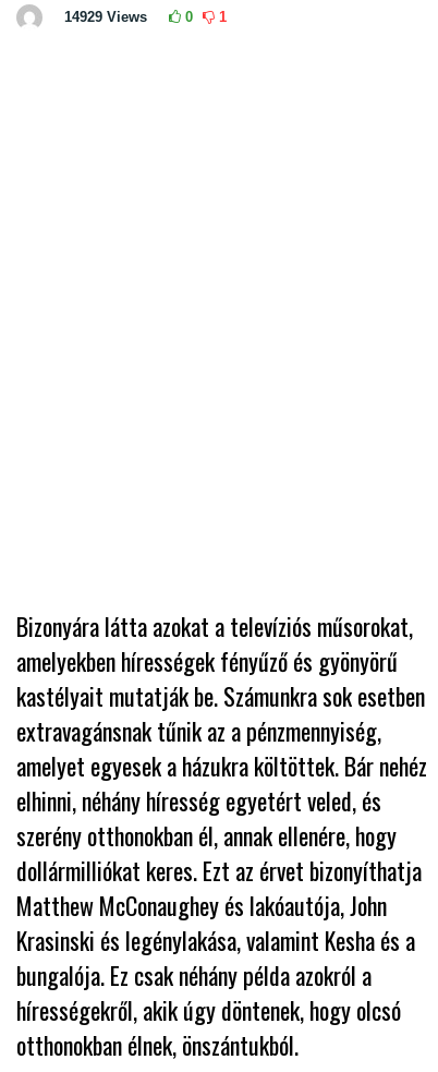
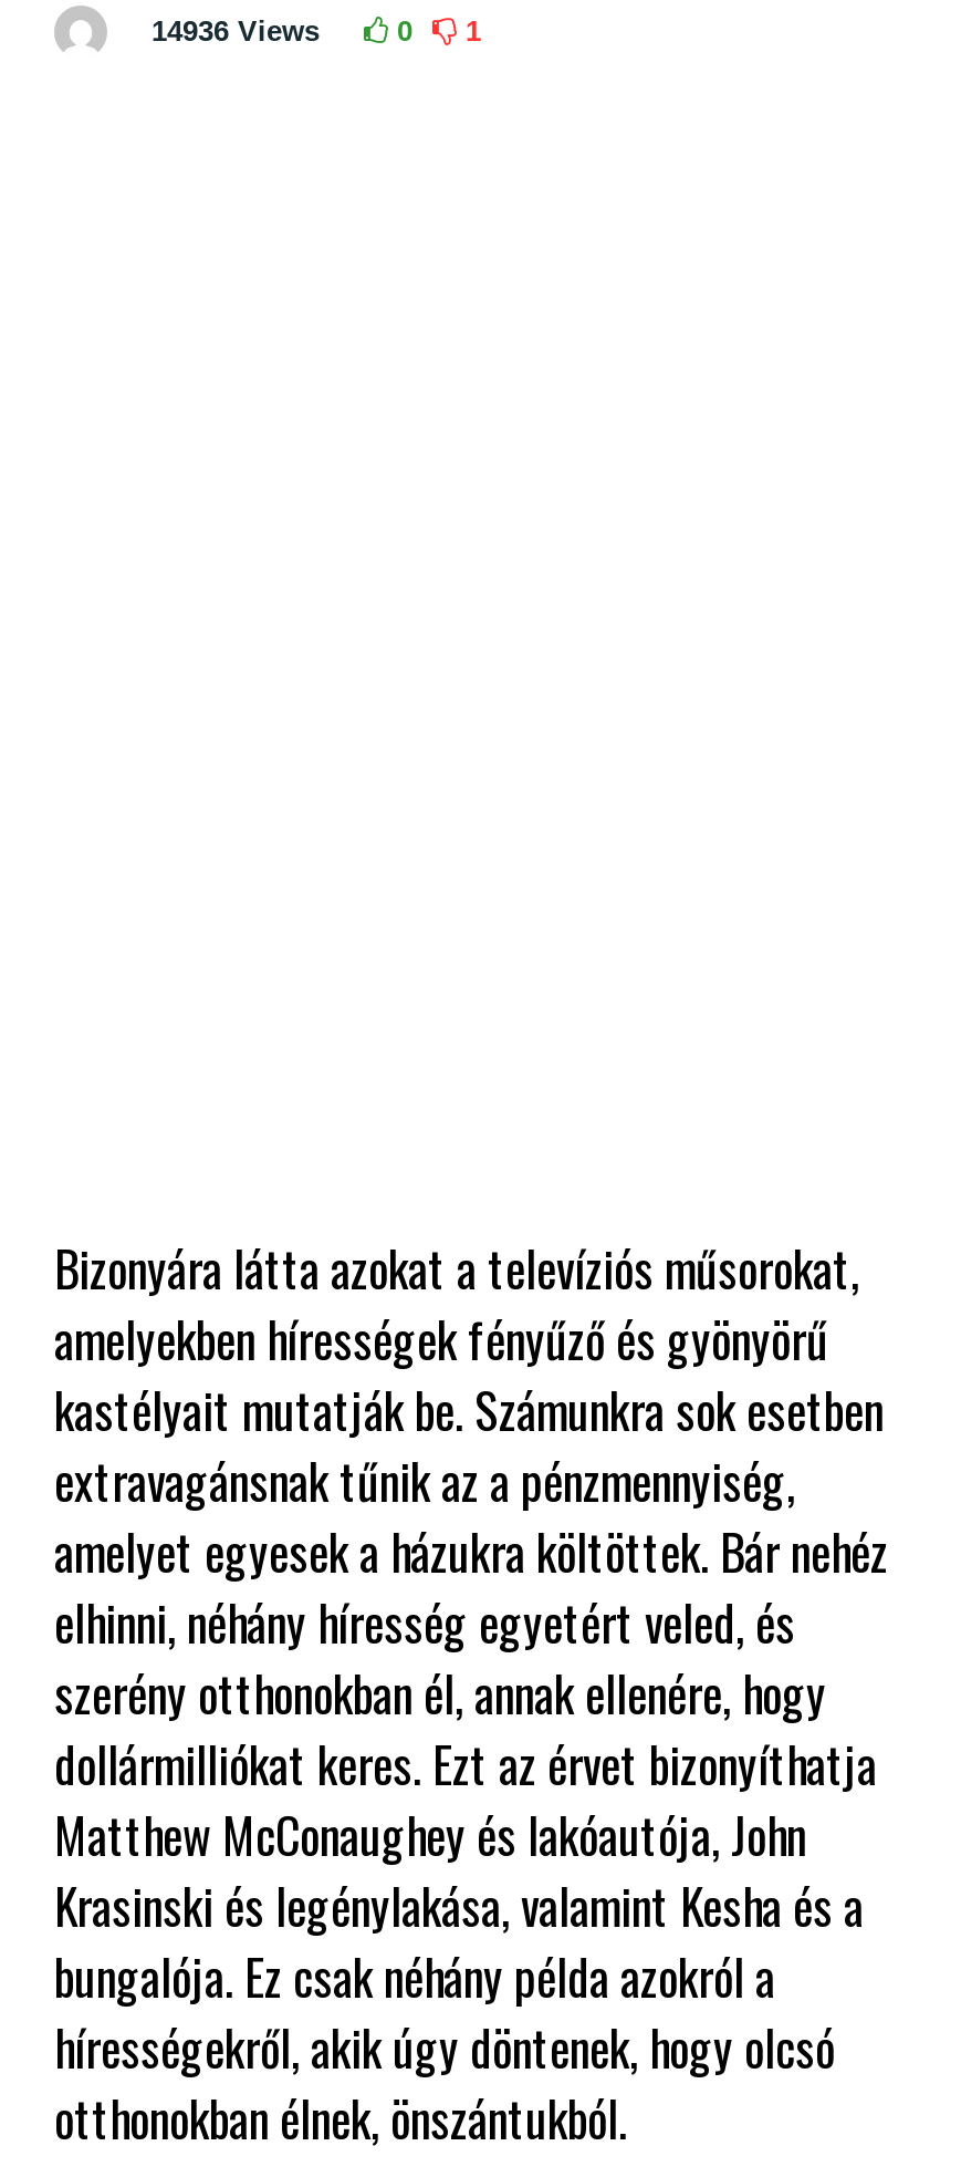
- 14929 Views
+ 14936 Views
